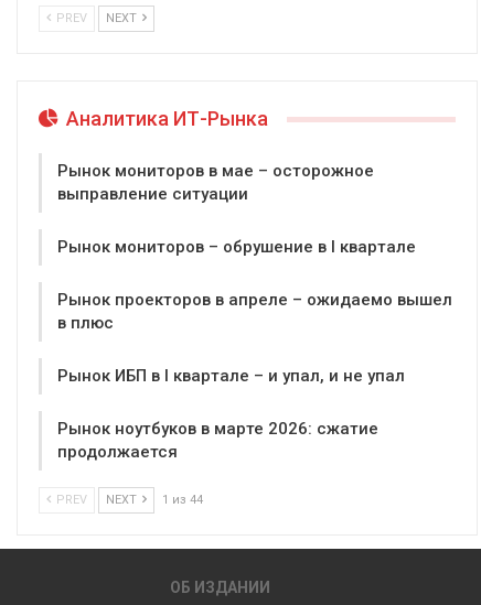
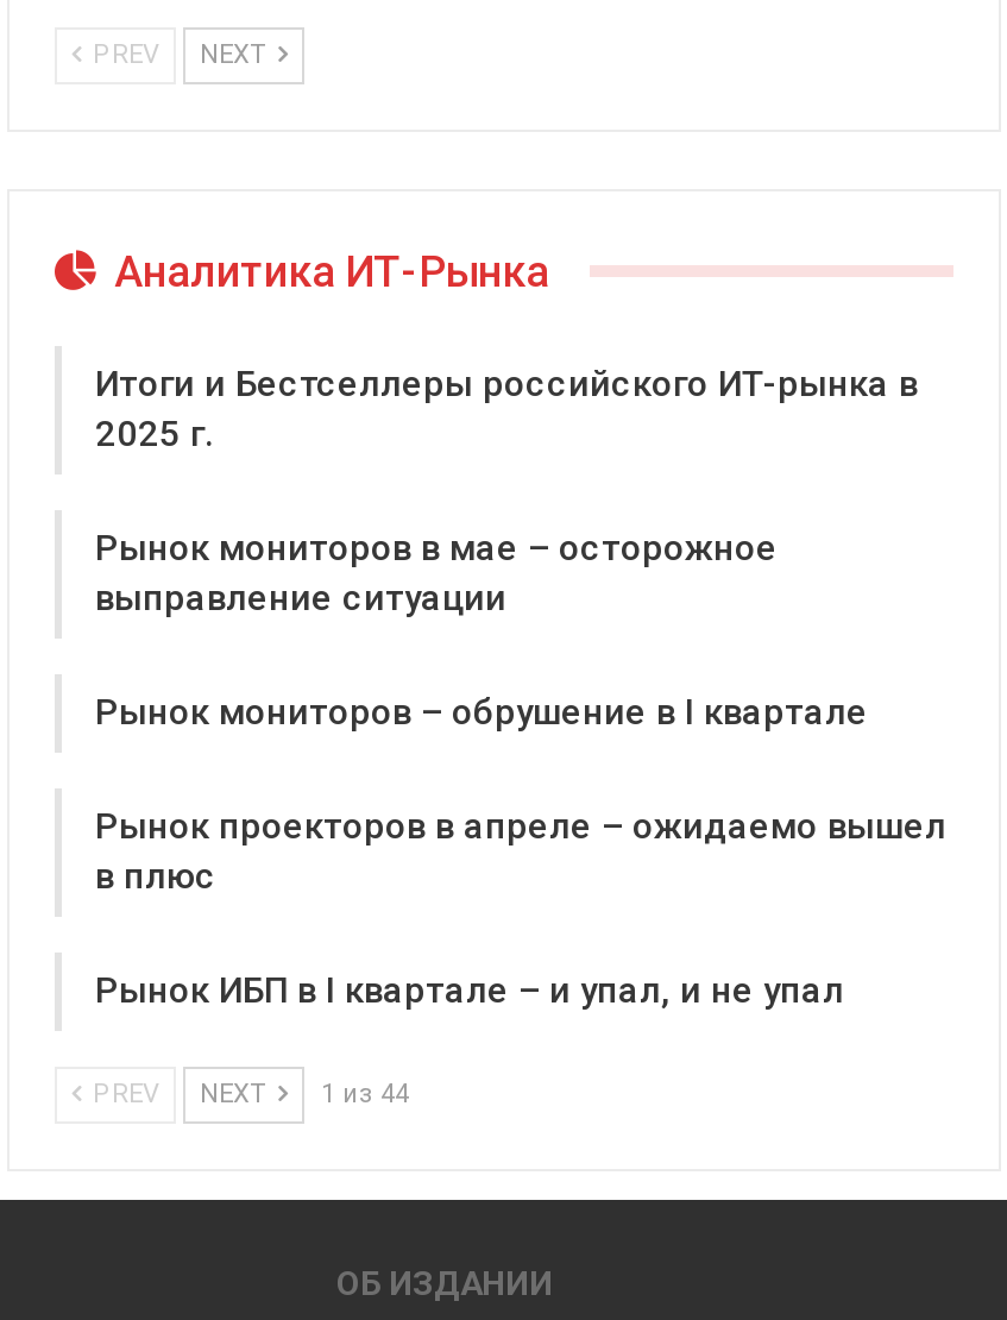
+ Итоги и Бестселлеры российского ИТ-рынка в
+ 2025 г.

moved down: Рынок мониторов в мае – осторожное | выправление ситуации | Рынок мониторов – обрушение в I квартале | Рынок проекторов в апреле – ожидаемо вышел | в плюс | Рынок ИБП в I квартале – и упал, и не упал

- Рынок ноутбуков в марте 2026: сжатие
- продолжается
